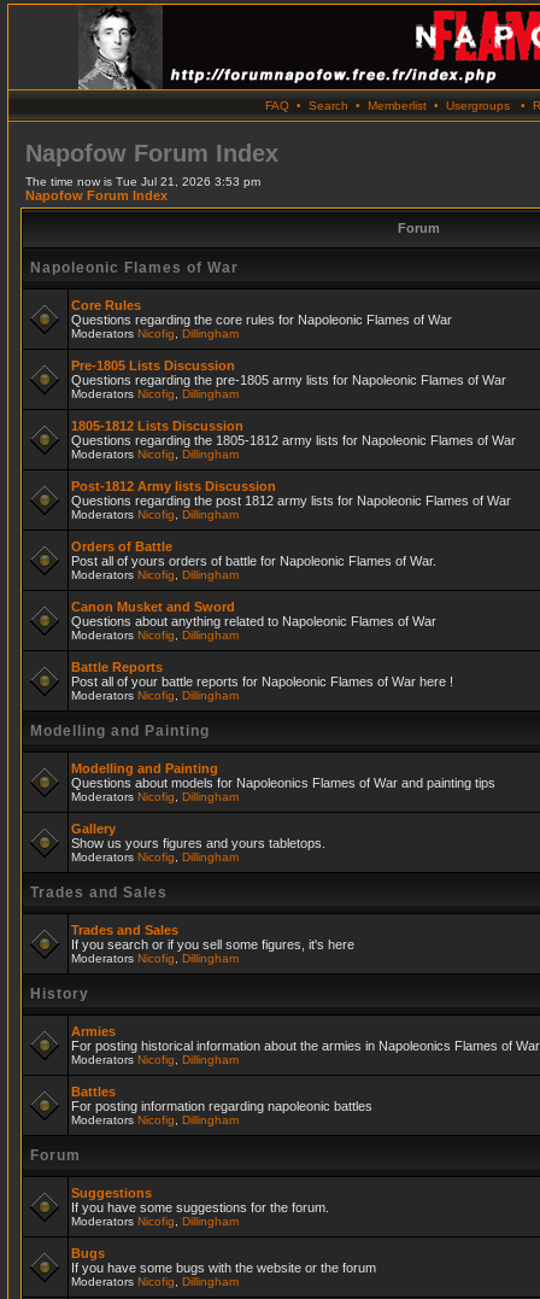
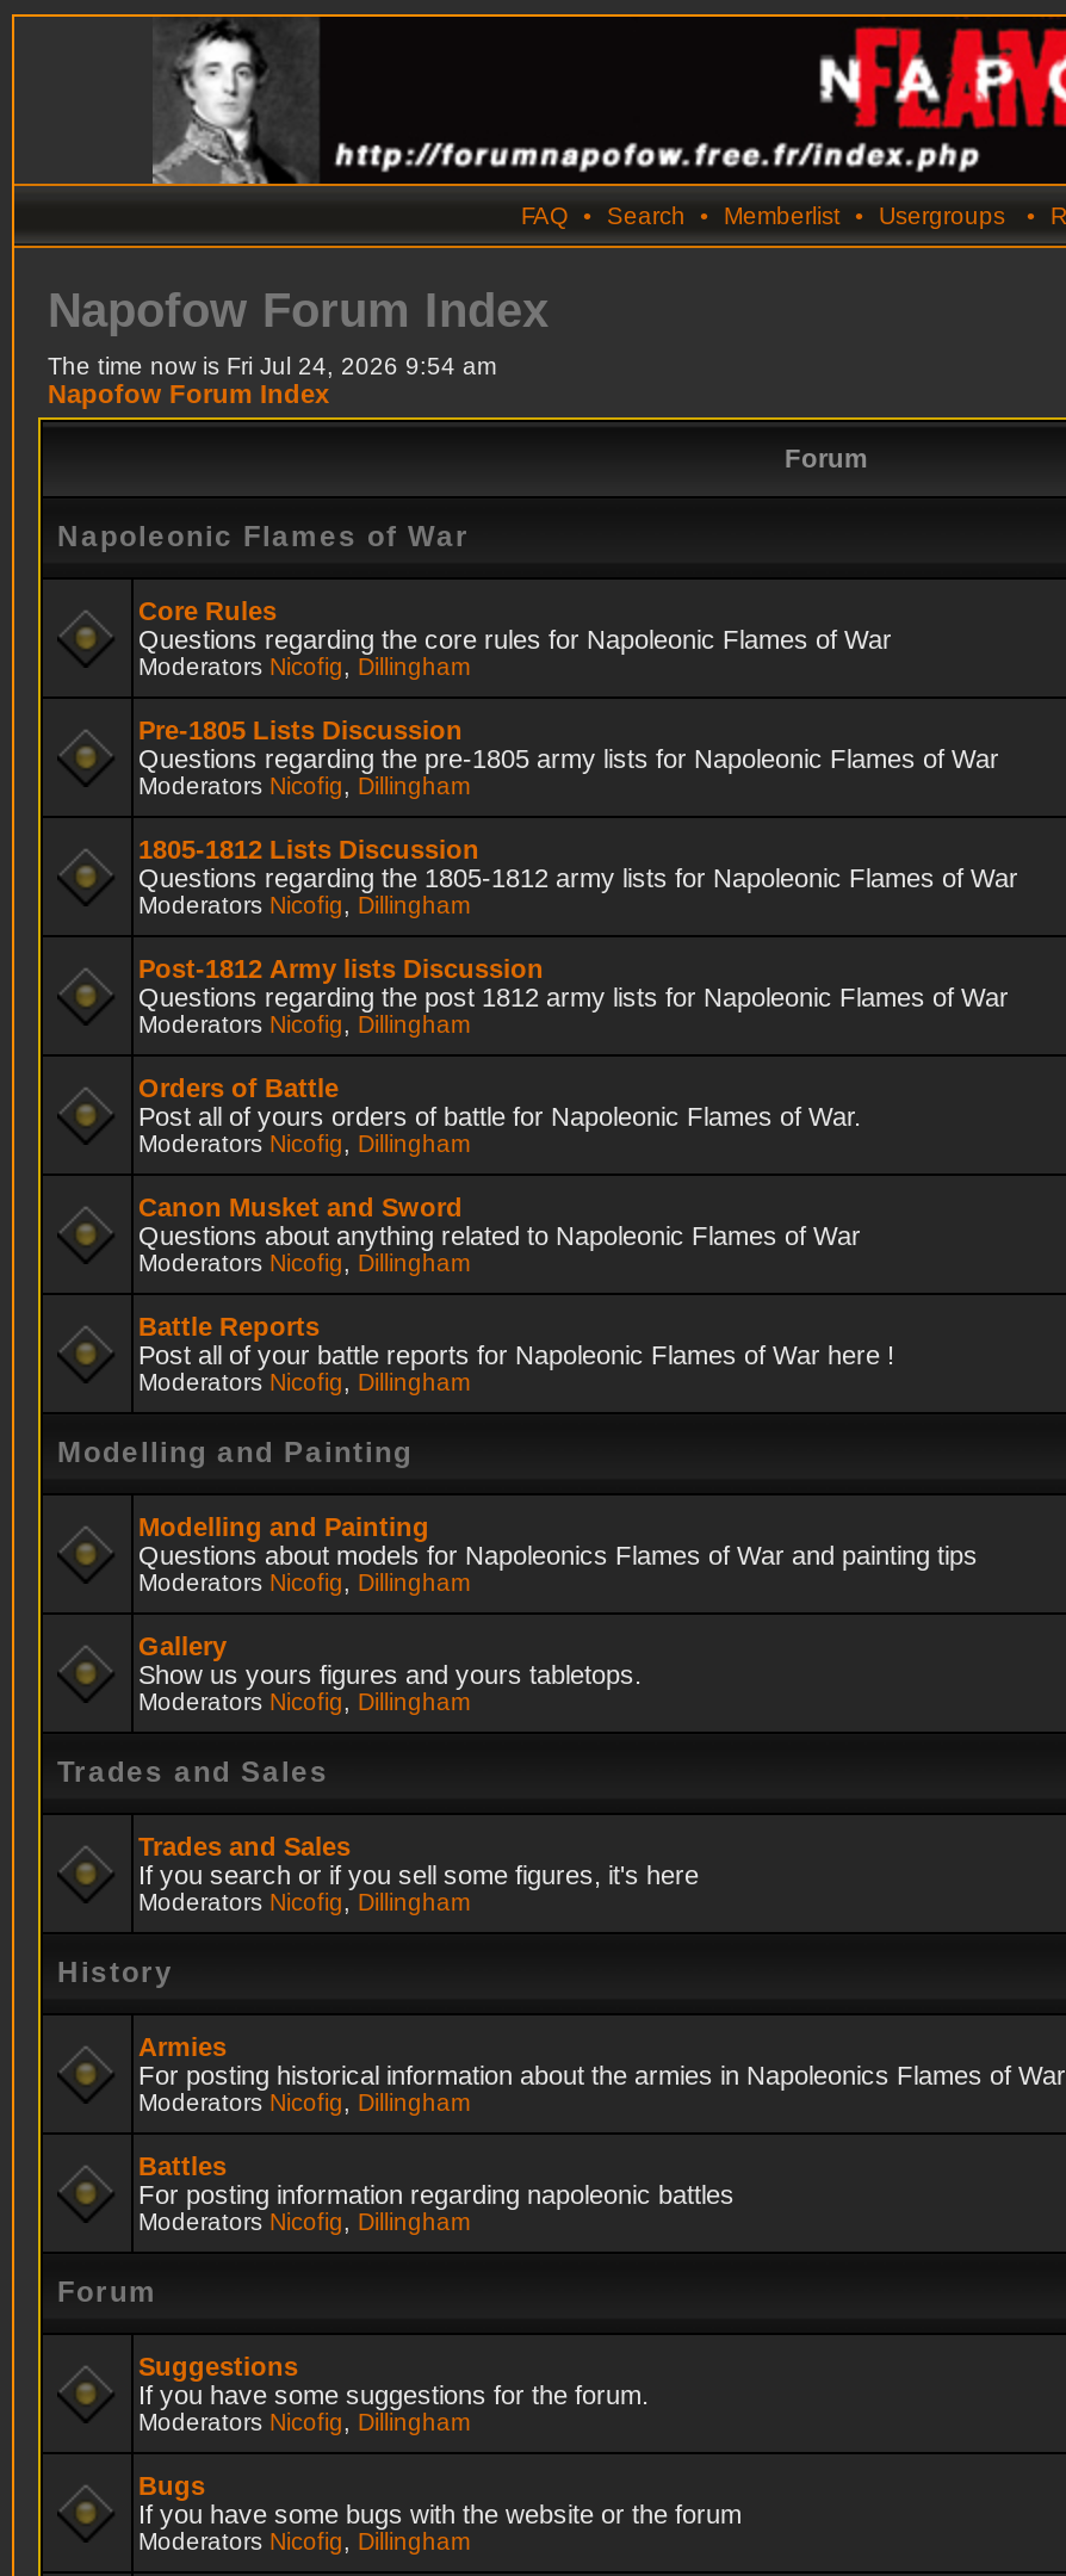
- The time now is Tue Jul 21, 2026 3:53 pm
+ The time now is Fri Jul 24, 2026 9:54 am
